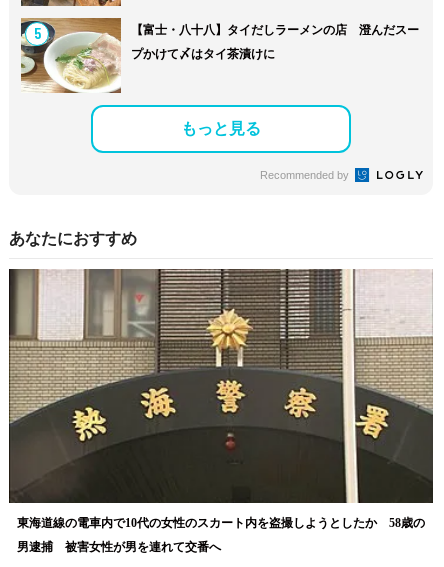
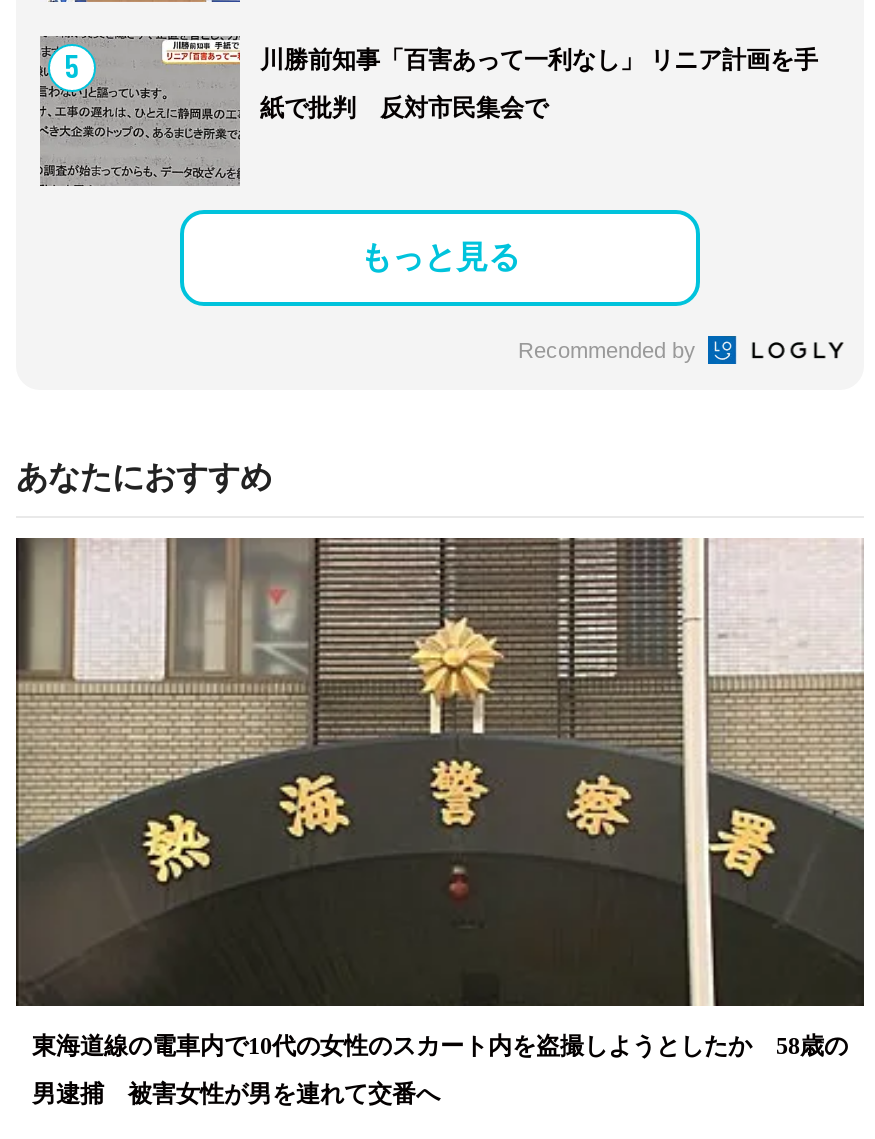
- [image]
- 【富士・八十八】タイだしラーメンの店 澄んだスー
+ [image]
+ 川勝前知事「百害あって一利なし」 リニア計画を手

- プかけて〆はタイ茶漬けに
+ 紙で批判 反対市民集会で
